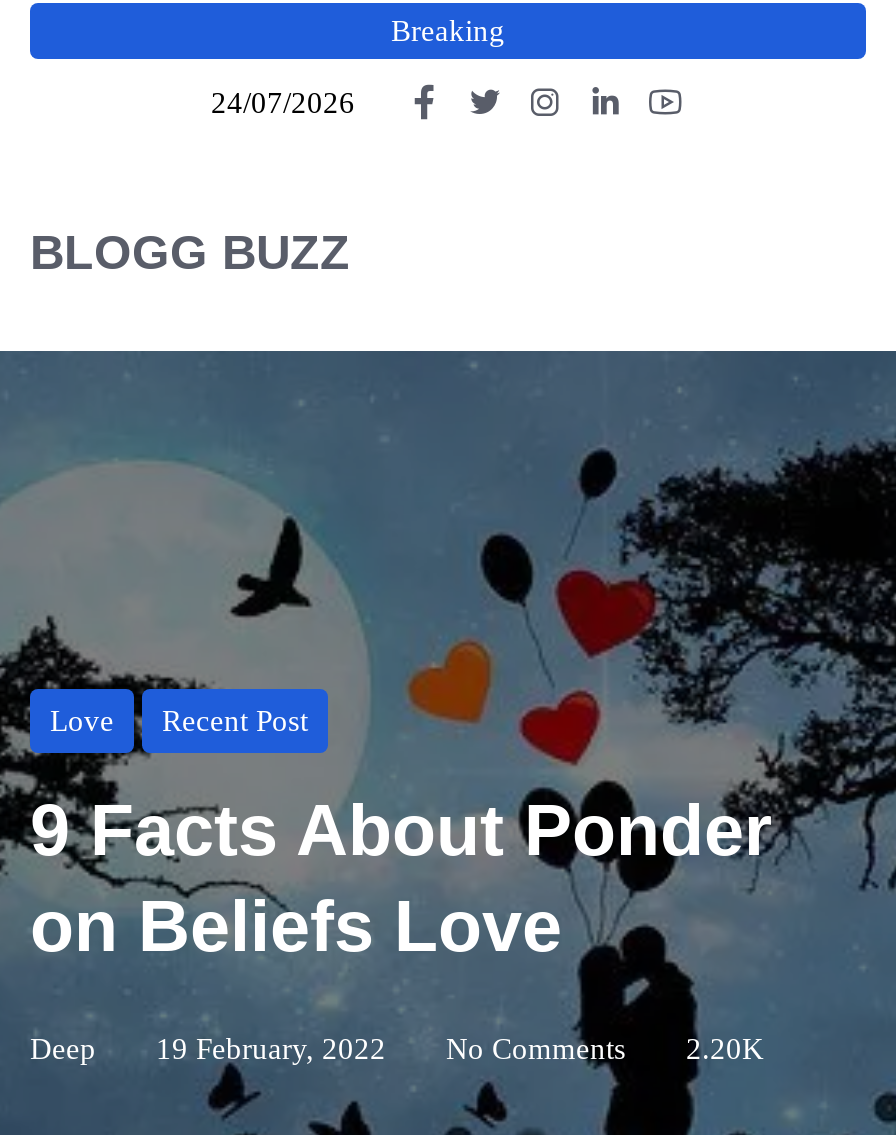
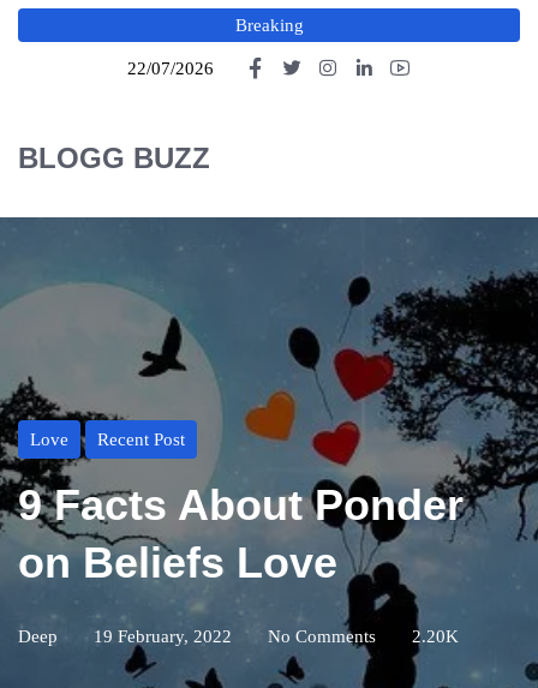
- 24/07/2026
+ 22/07/2026
